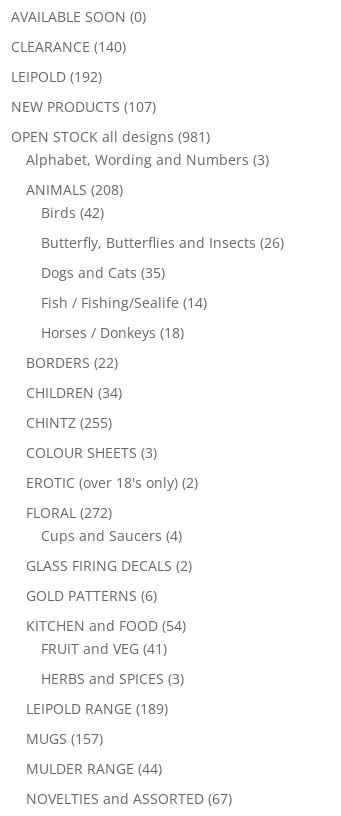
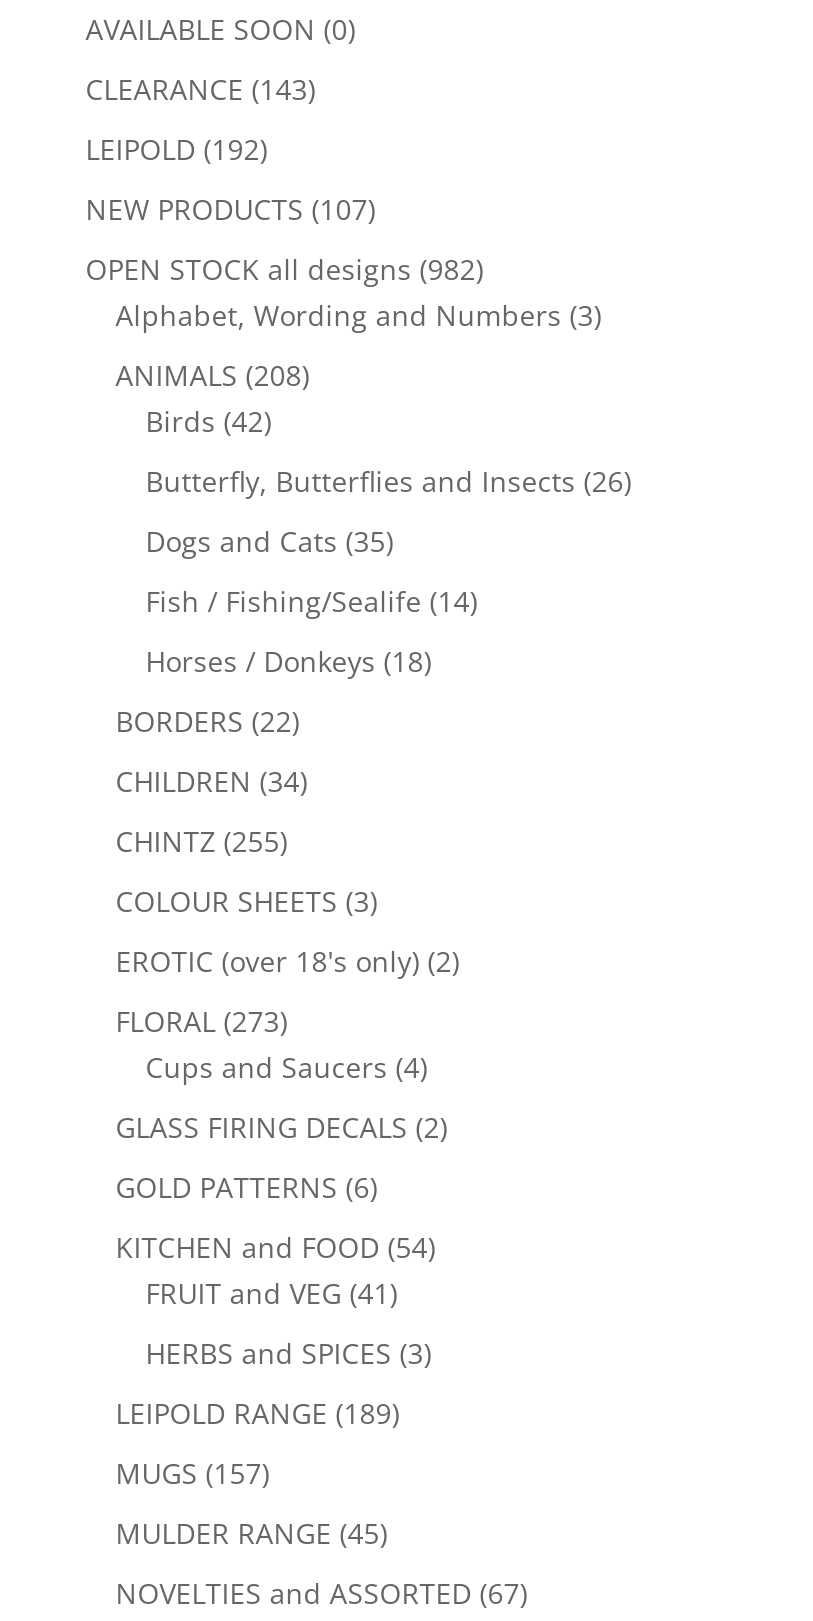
- CLEARANCE (140)
+ CLEARANCE (143)

- OPEN STOCK all designs (981)
+ OPEN STOCK all designs (982)

- FLORAL (272)
+ FLORAL (273)

- MULDER RANGE (44)
+ MULDER RANGE (45)
